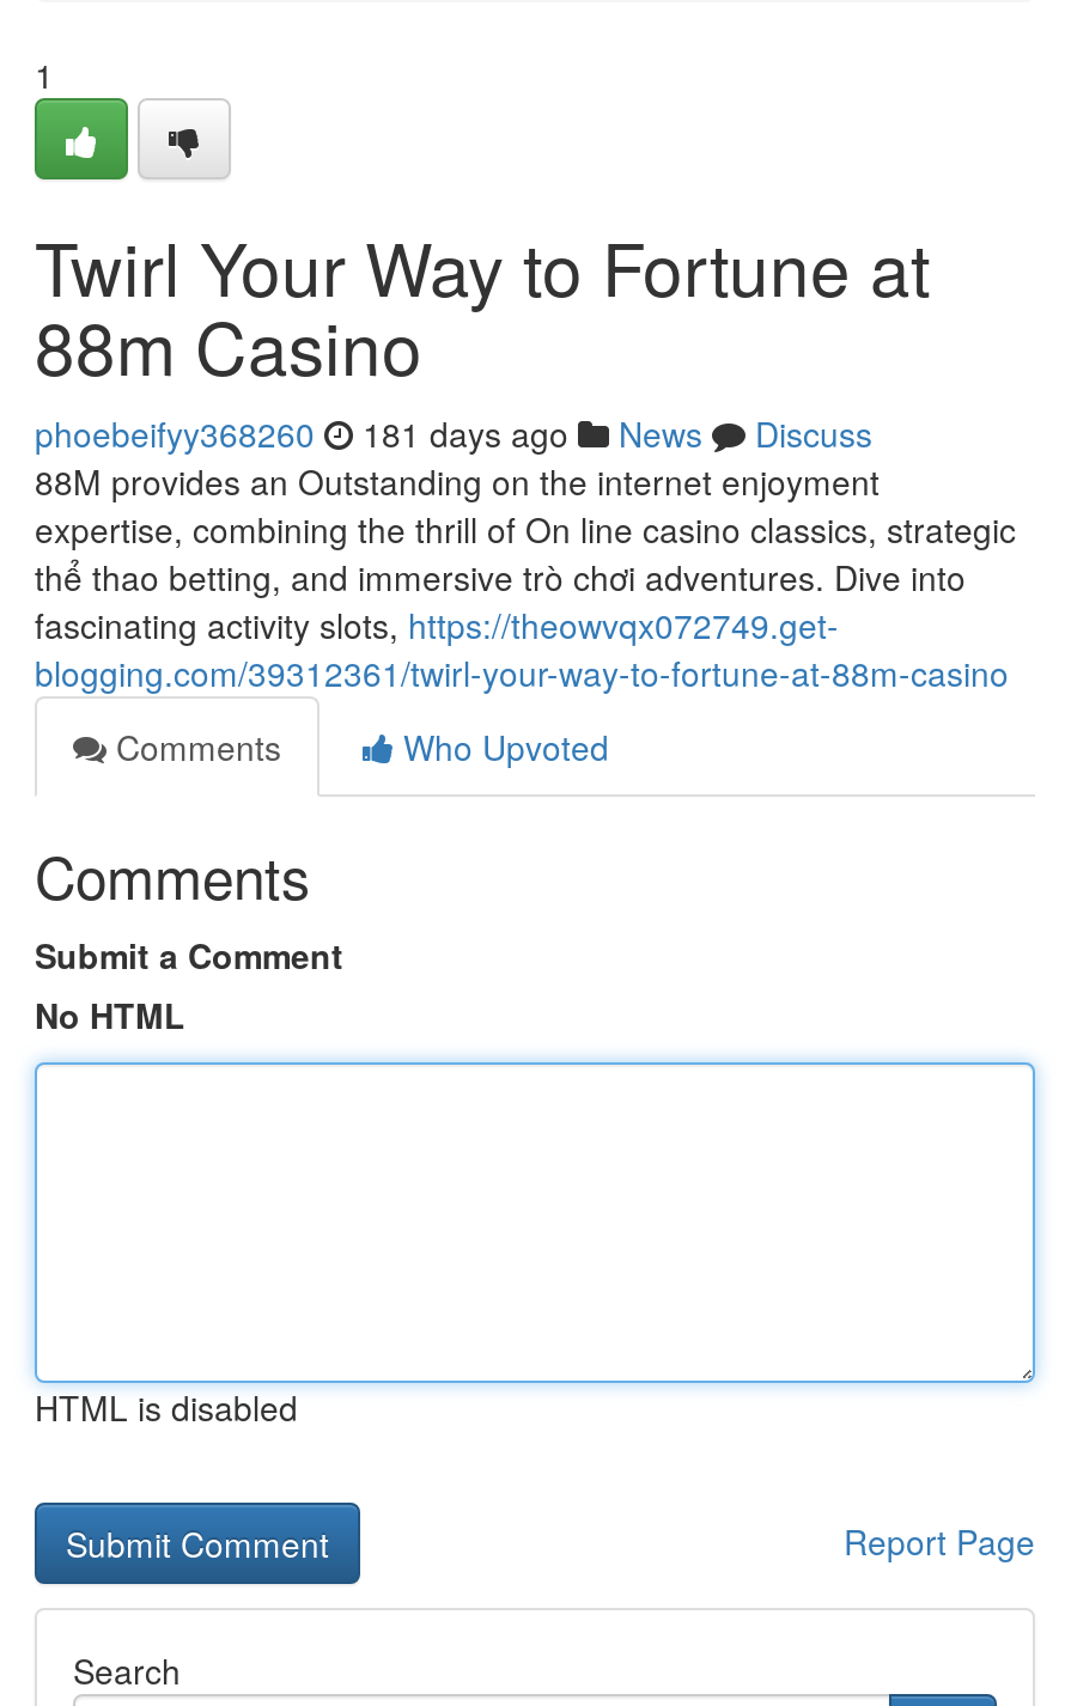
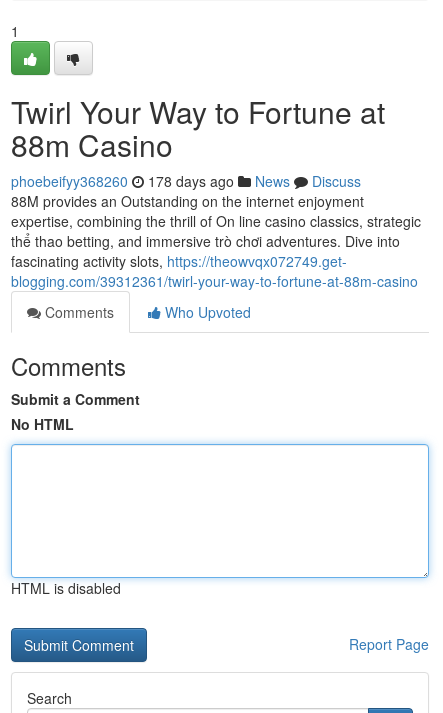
- phoebeifyy368260 181 days ago News Discuss
+ phoebeifyy368260 178 days ago News Discuss
